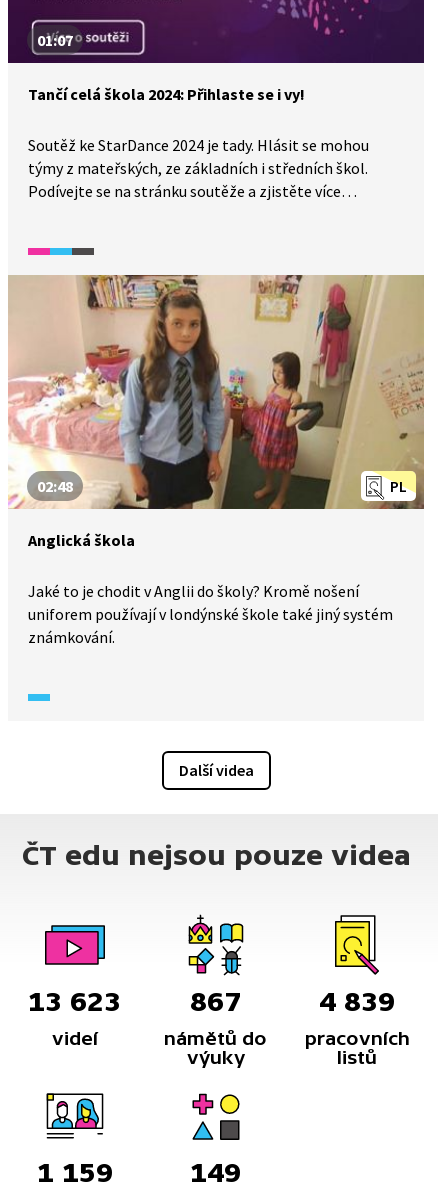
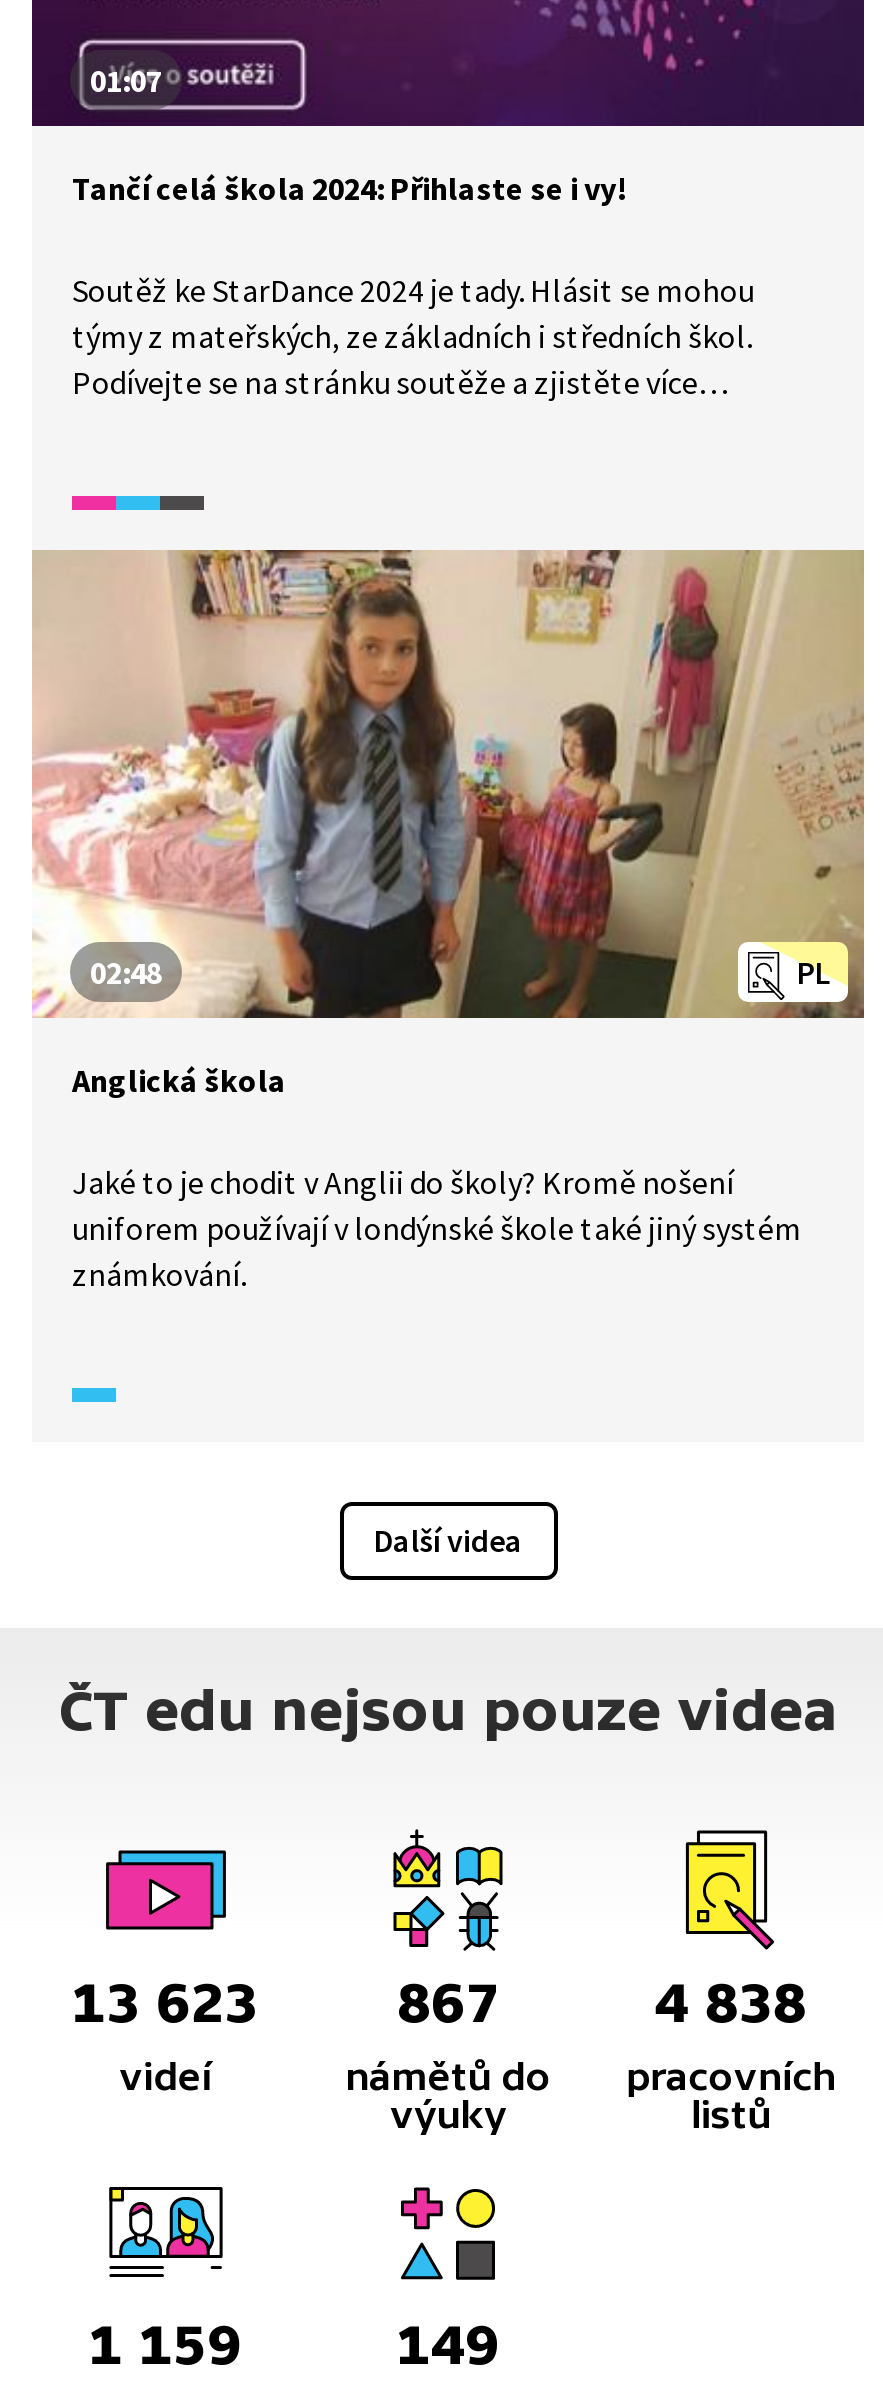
- 4 839
+ 4 838
